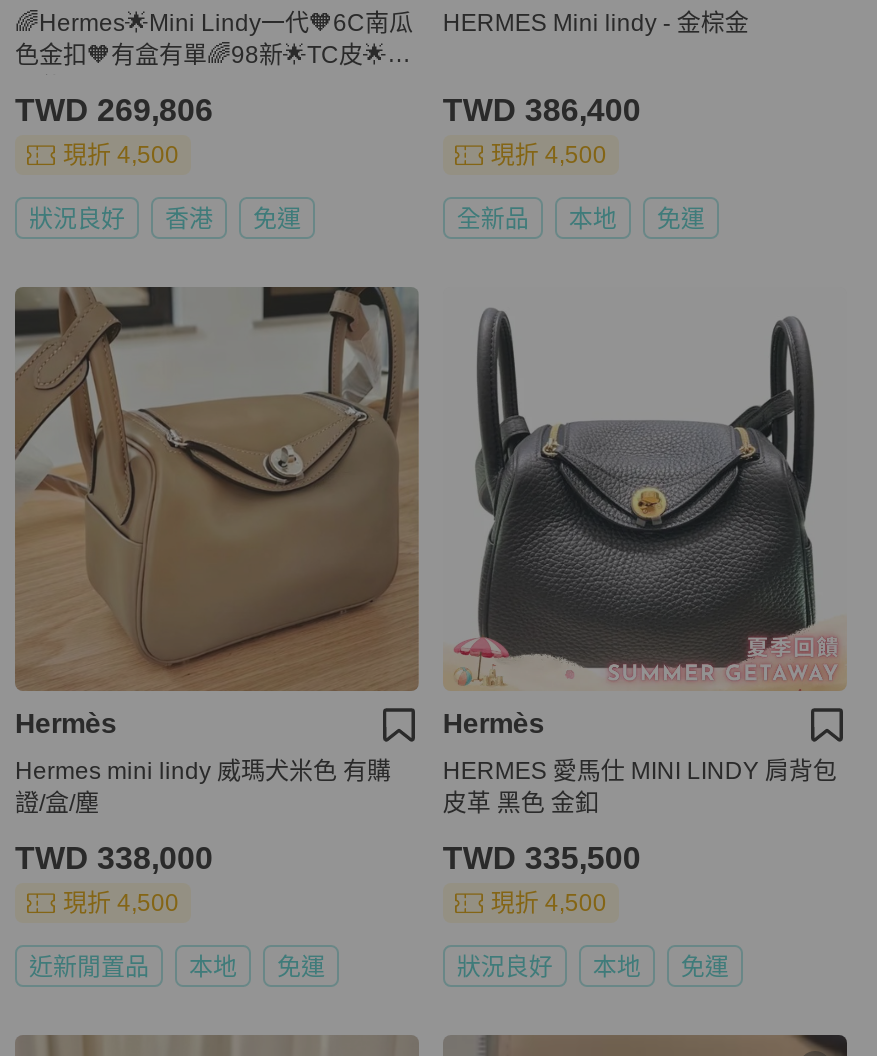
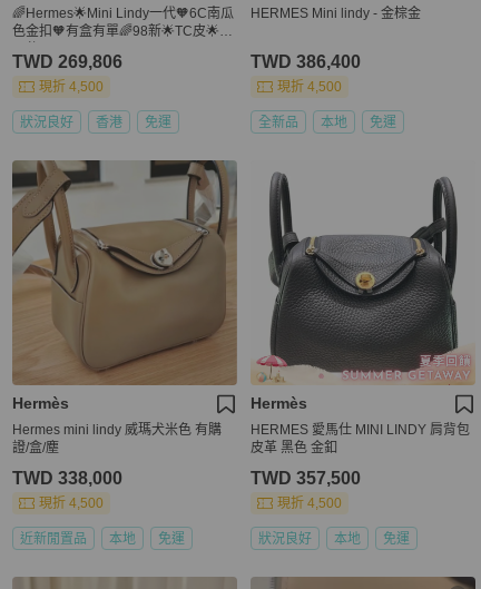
- TWD 335,500
+ TWD 357,500
